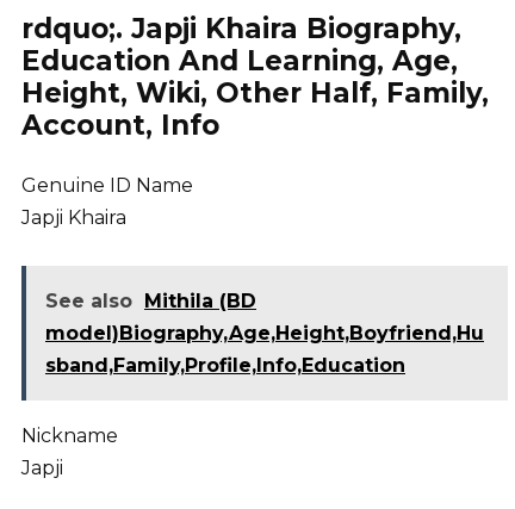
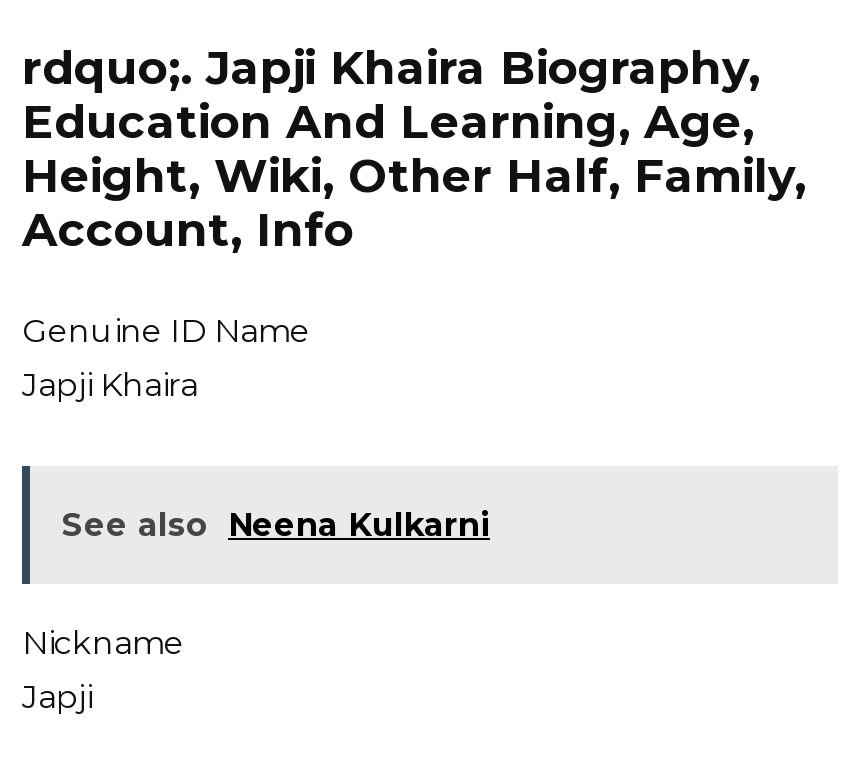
- See also Mithila (BD
- model)Biography,Age,Height,Boyfriend,Hu
- sband,Family,Profile,Info,Education
+ See also Neena Kulkarni
